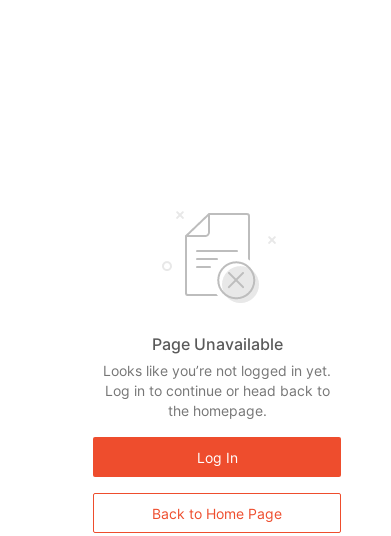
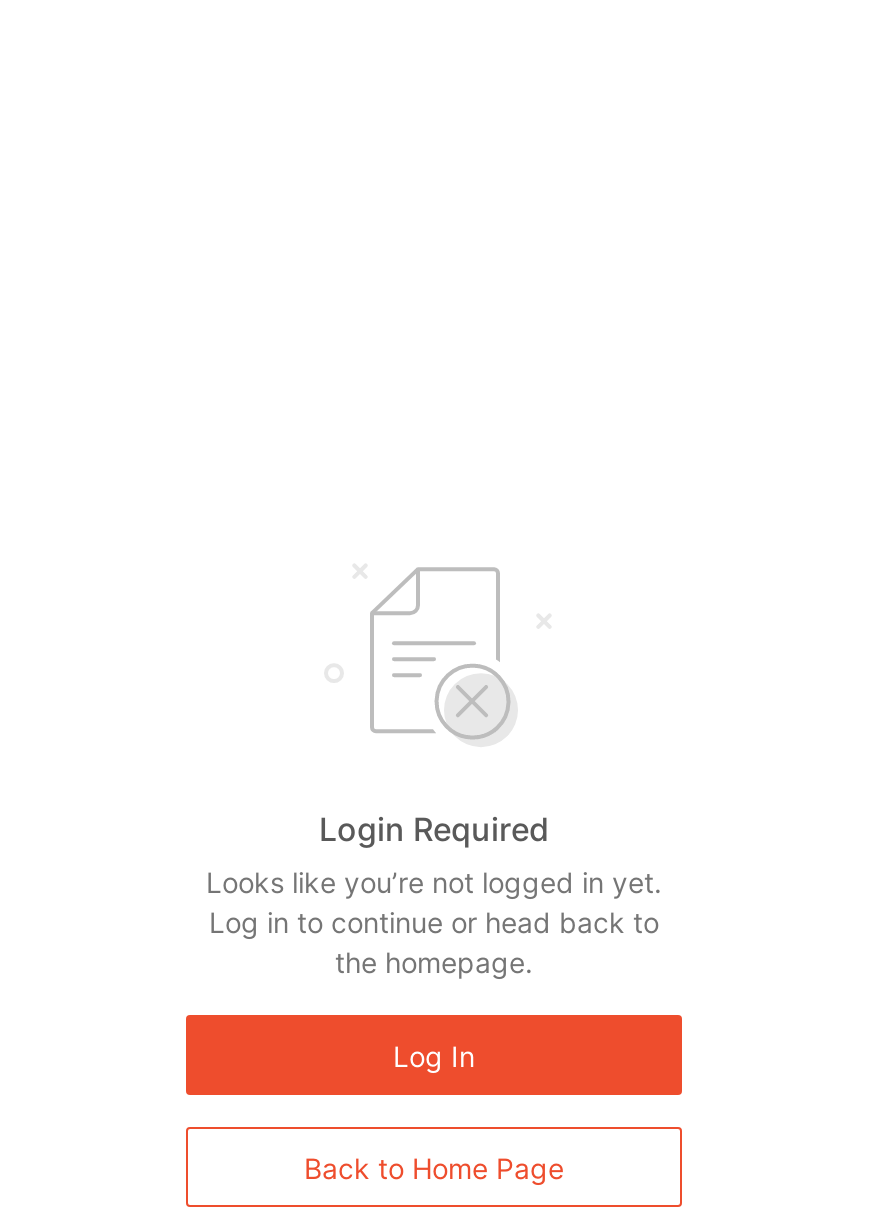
- Page Unavailable
+ Login Required
